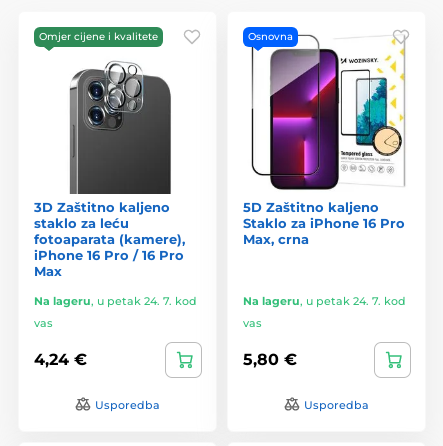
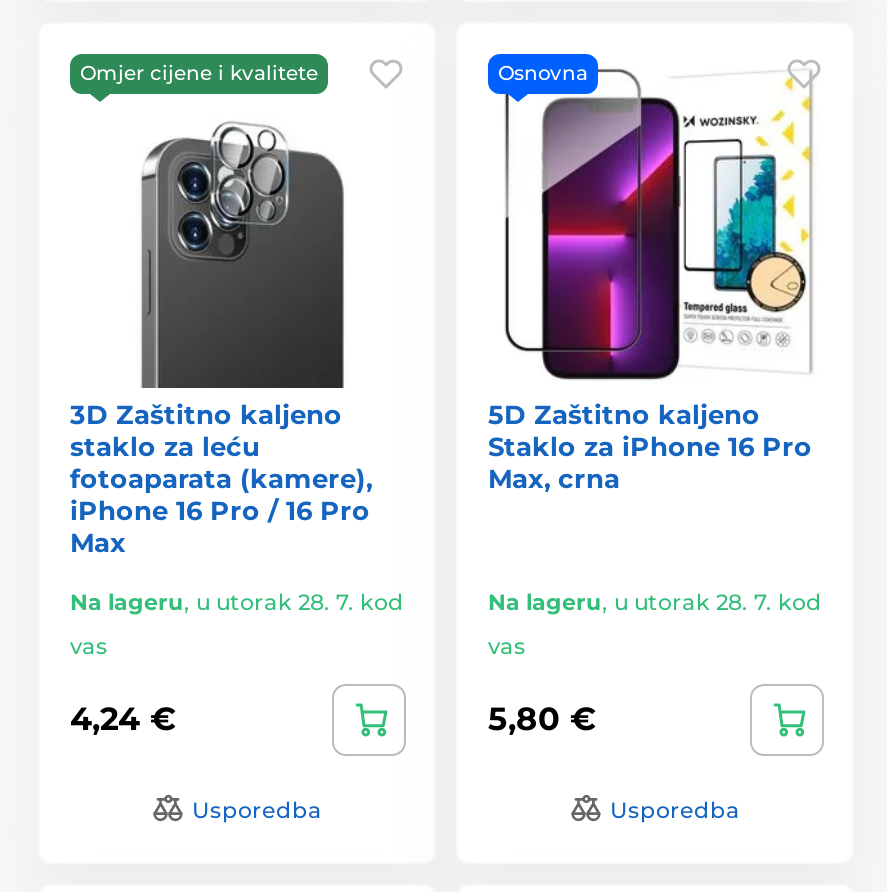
- Na lageru, u petak 24. 7. kod
+ Na lageru, u utorak 28. 7. kod

- Na lageru, u petak 24. 7. kod
+ Na lageru, u utorak 28. 7. kod
